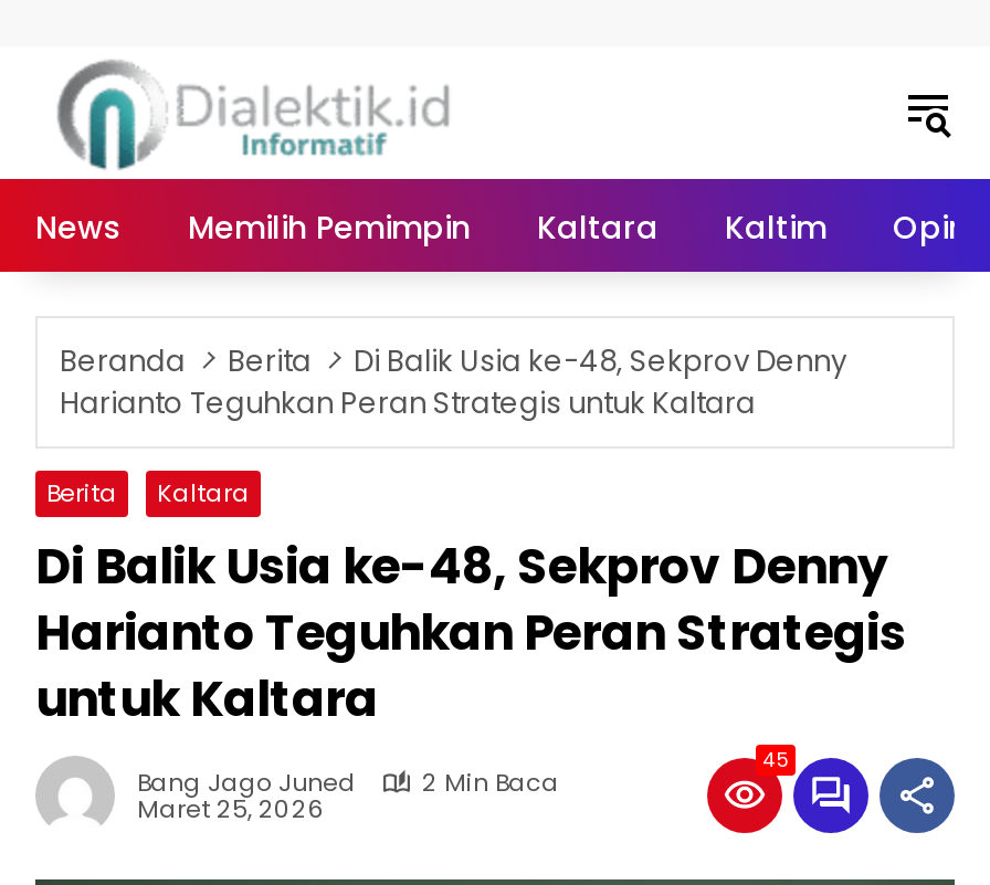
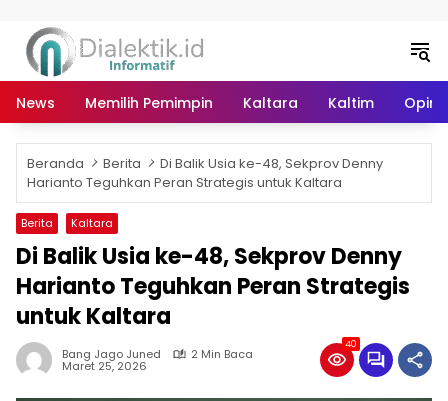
- 45
+ 40
